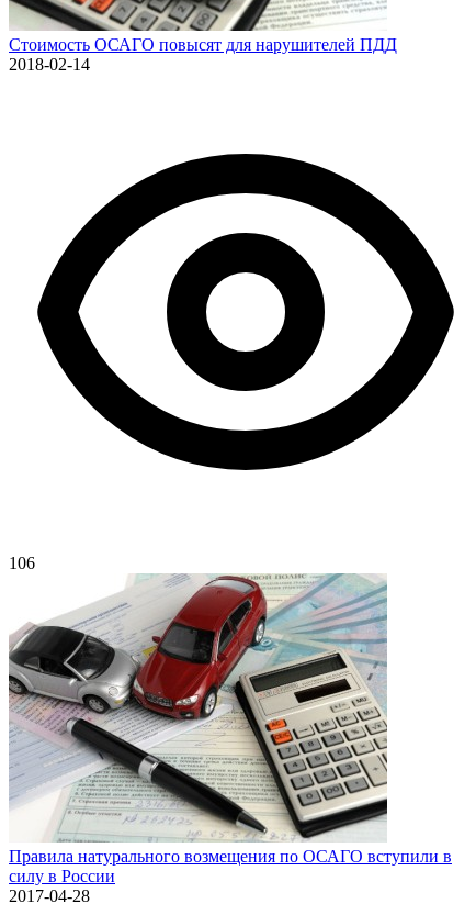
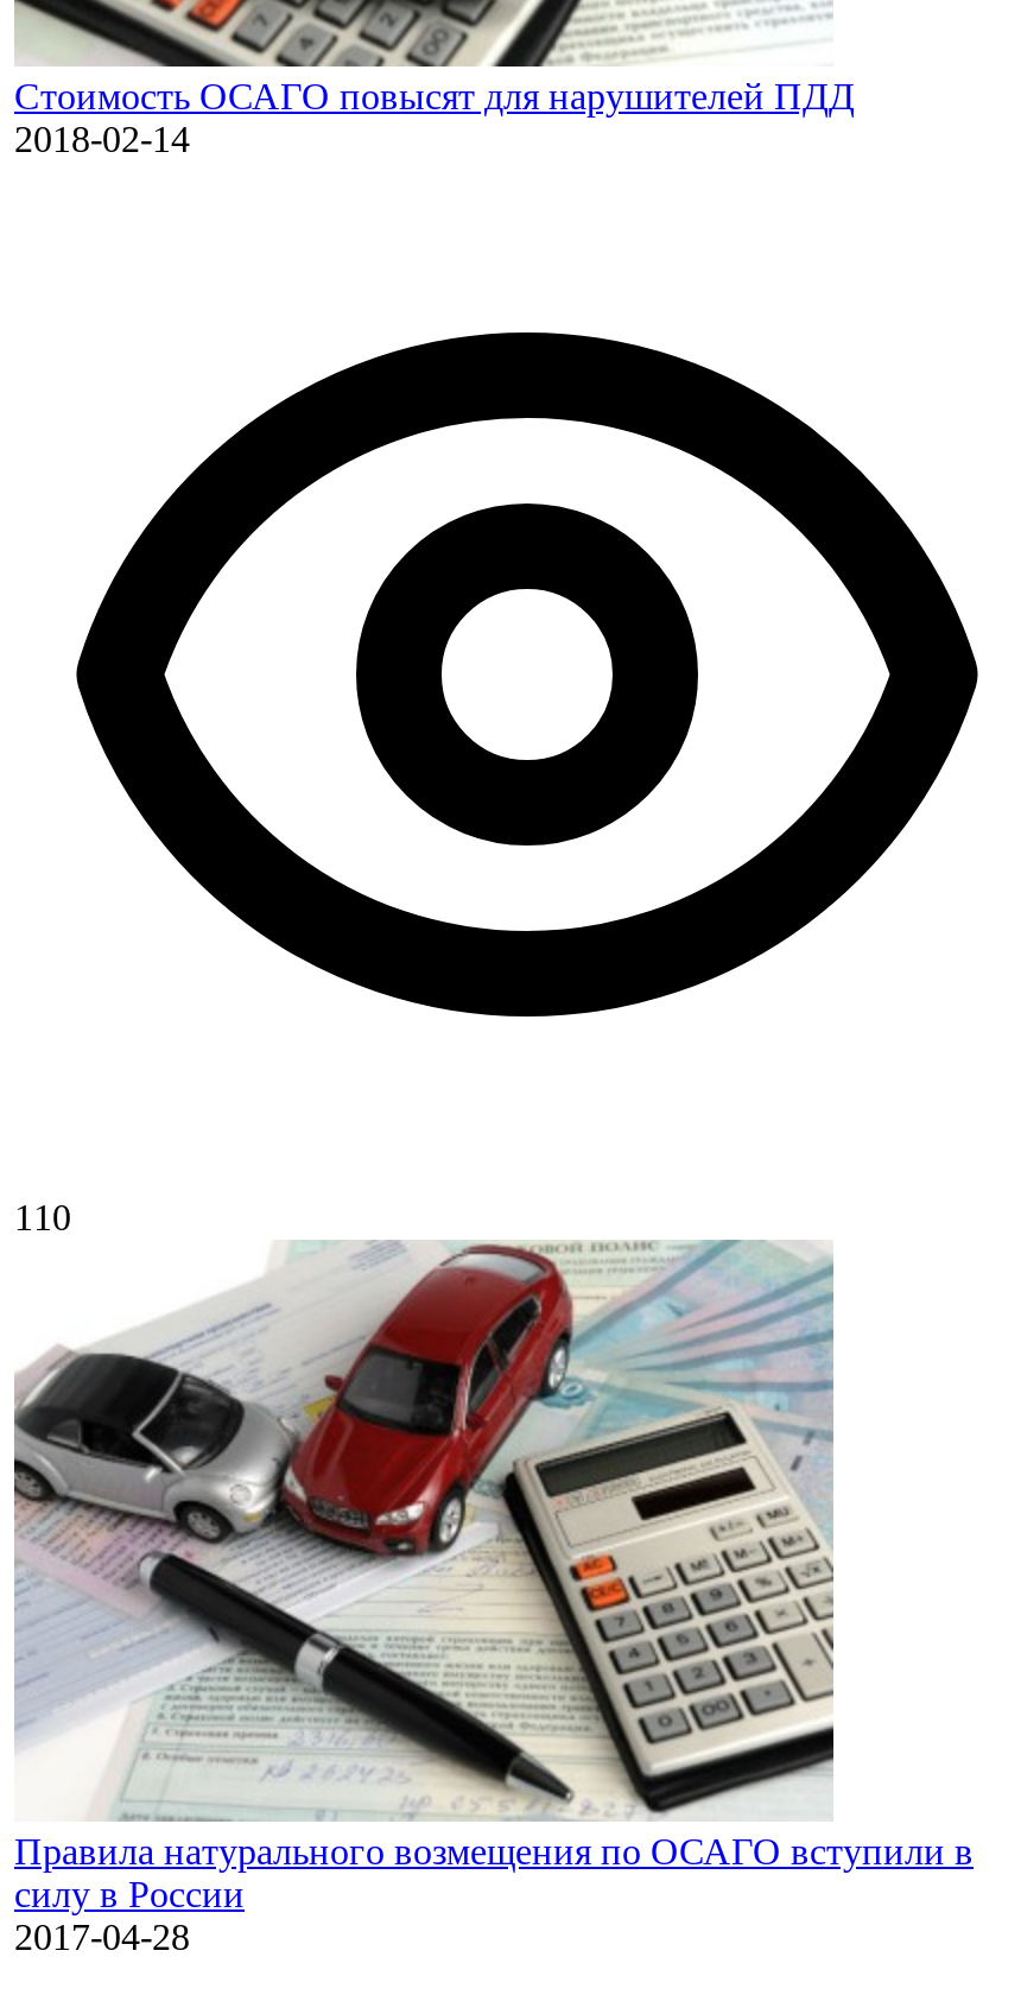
- 106
+ 110
